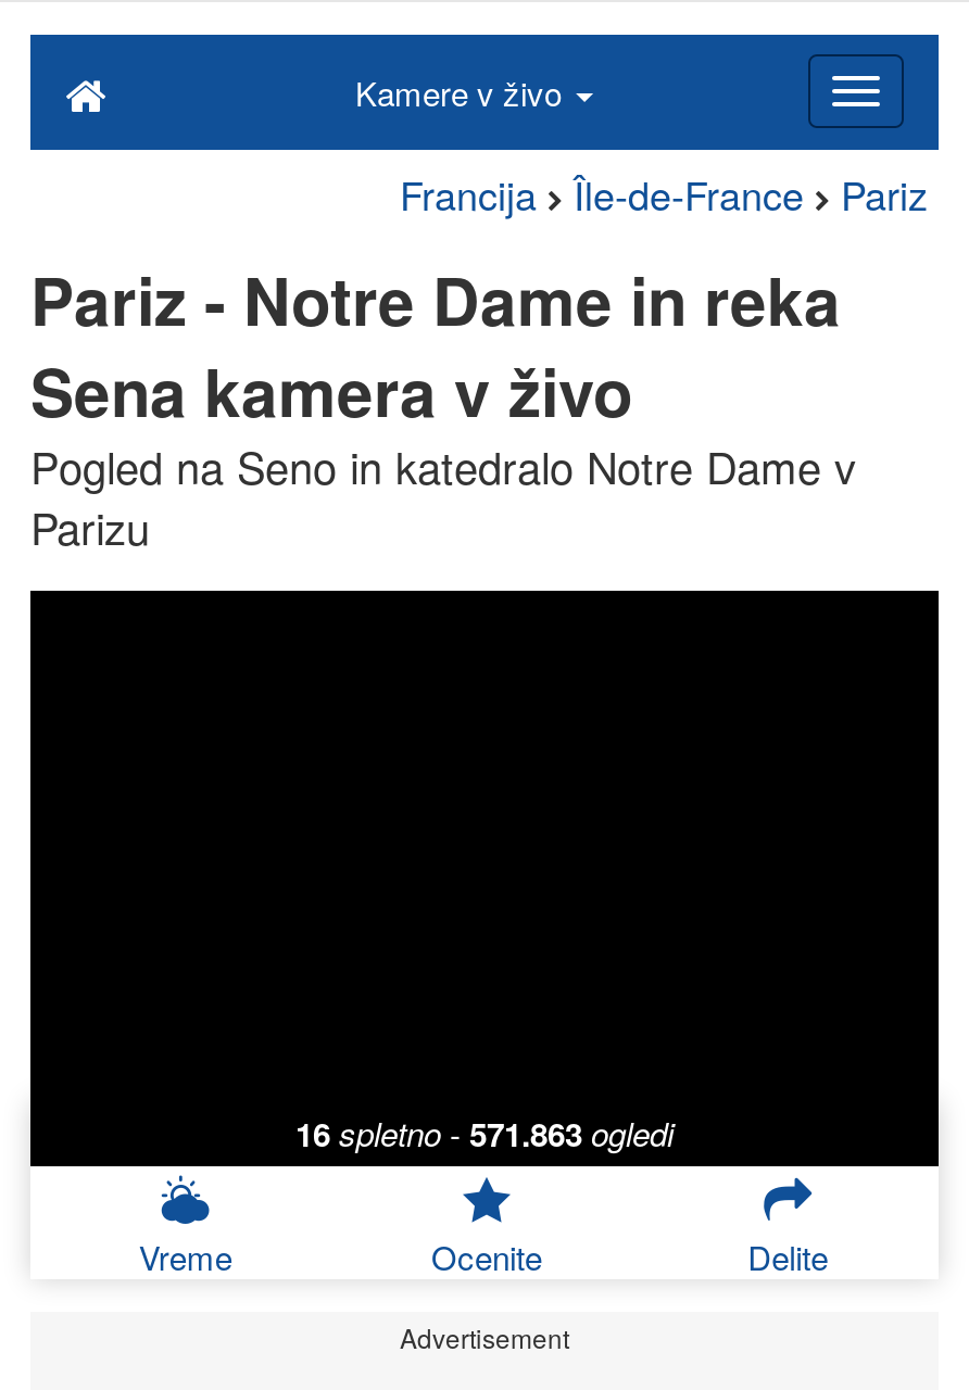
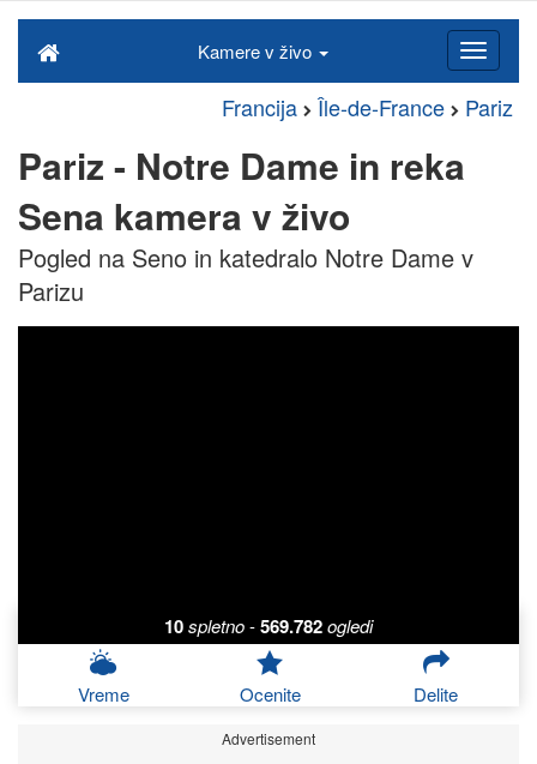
- 16 spletno - 571.863 ogledi
+ 10 spletno - 569.782 ogledi
